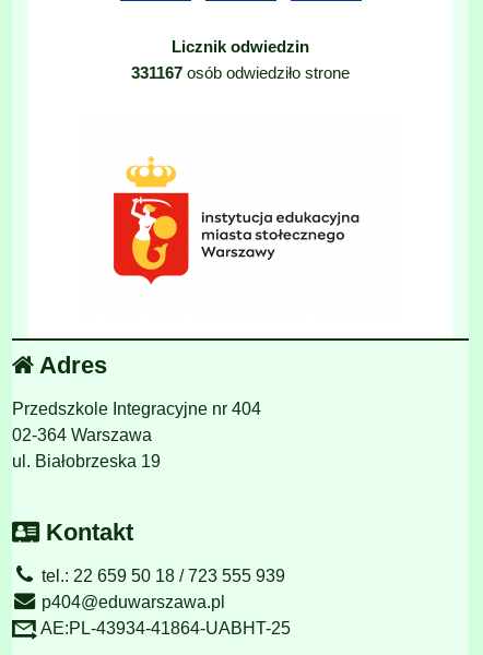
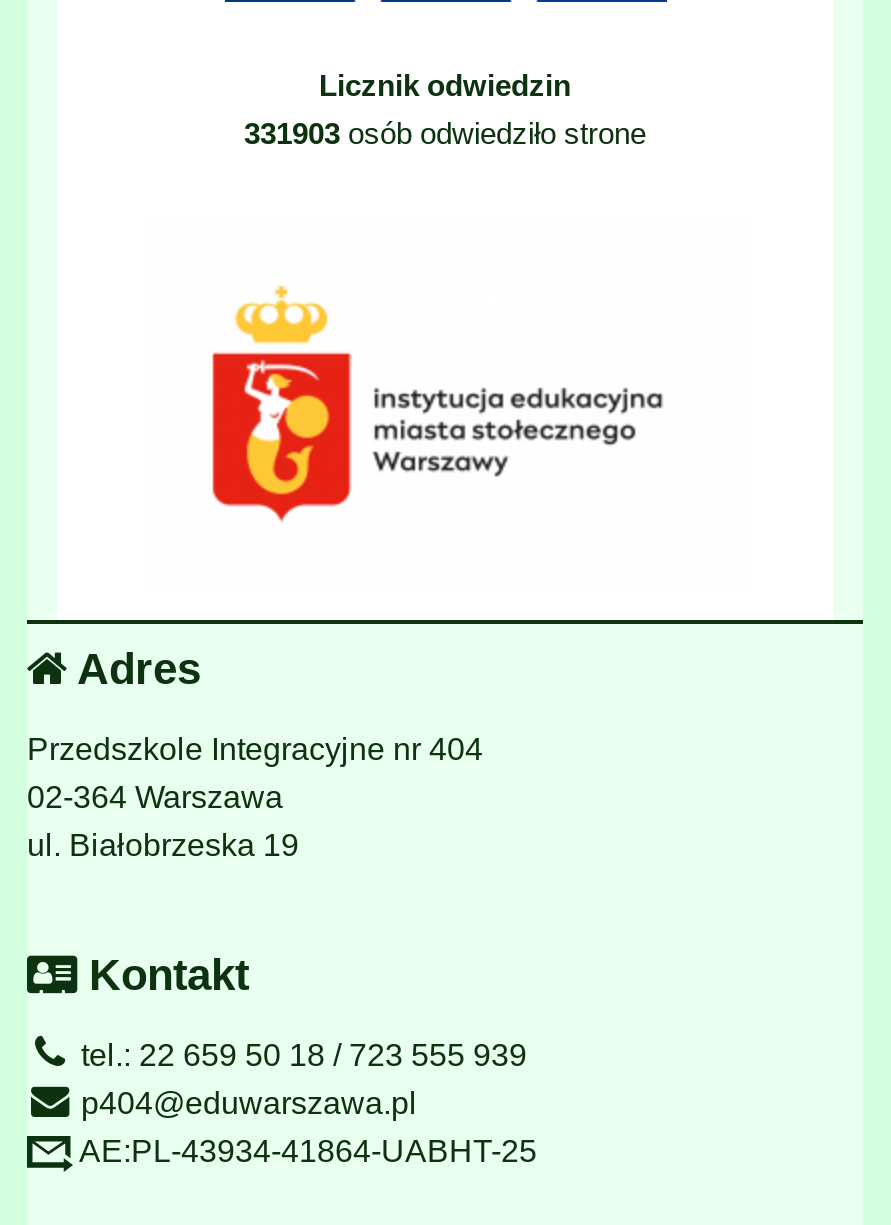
- 331167 osób odwiedziło strone
+ 331903 osób odwiedziło strone
